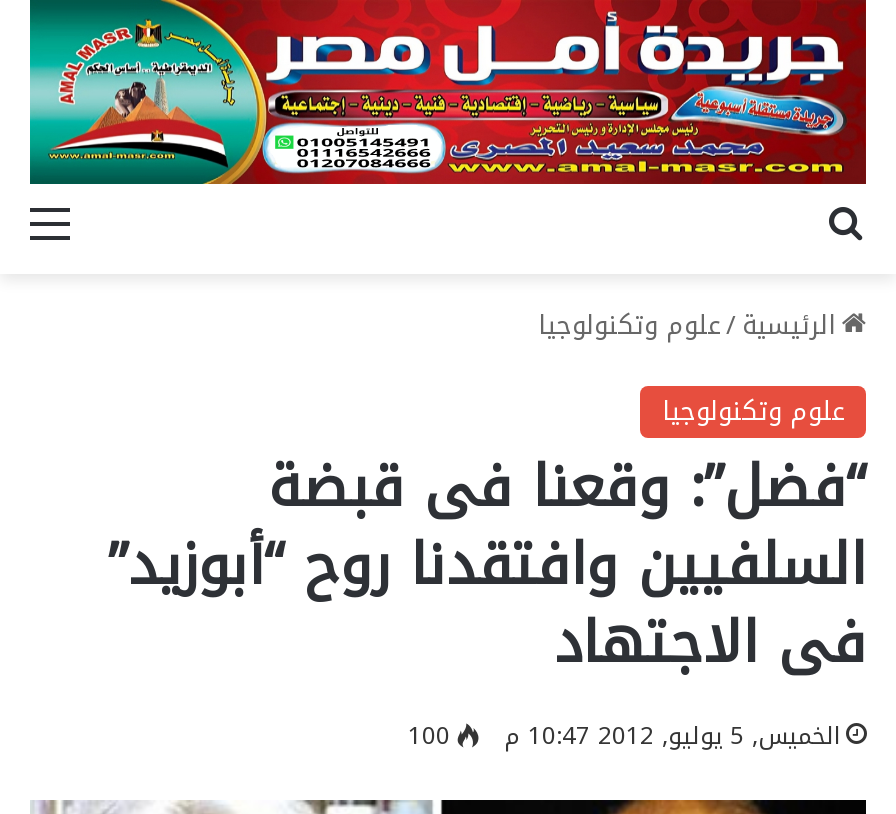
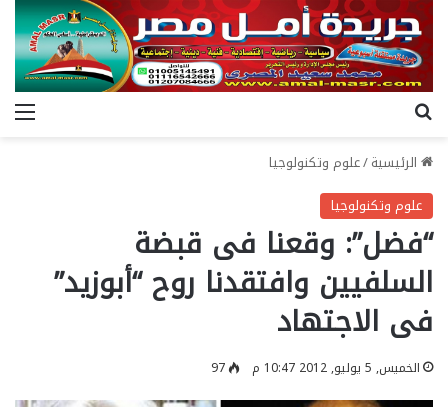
- 100
+ 97
